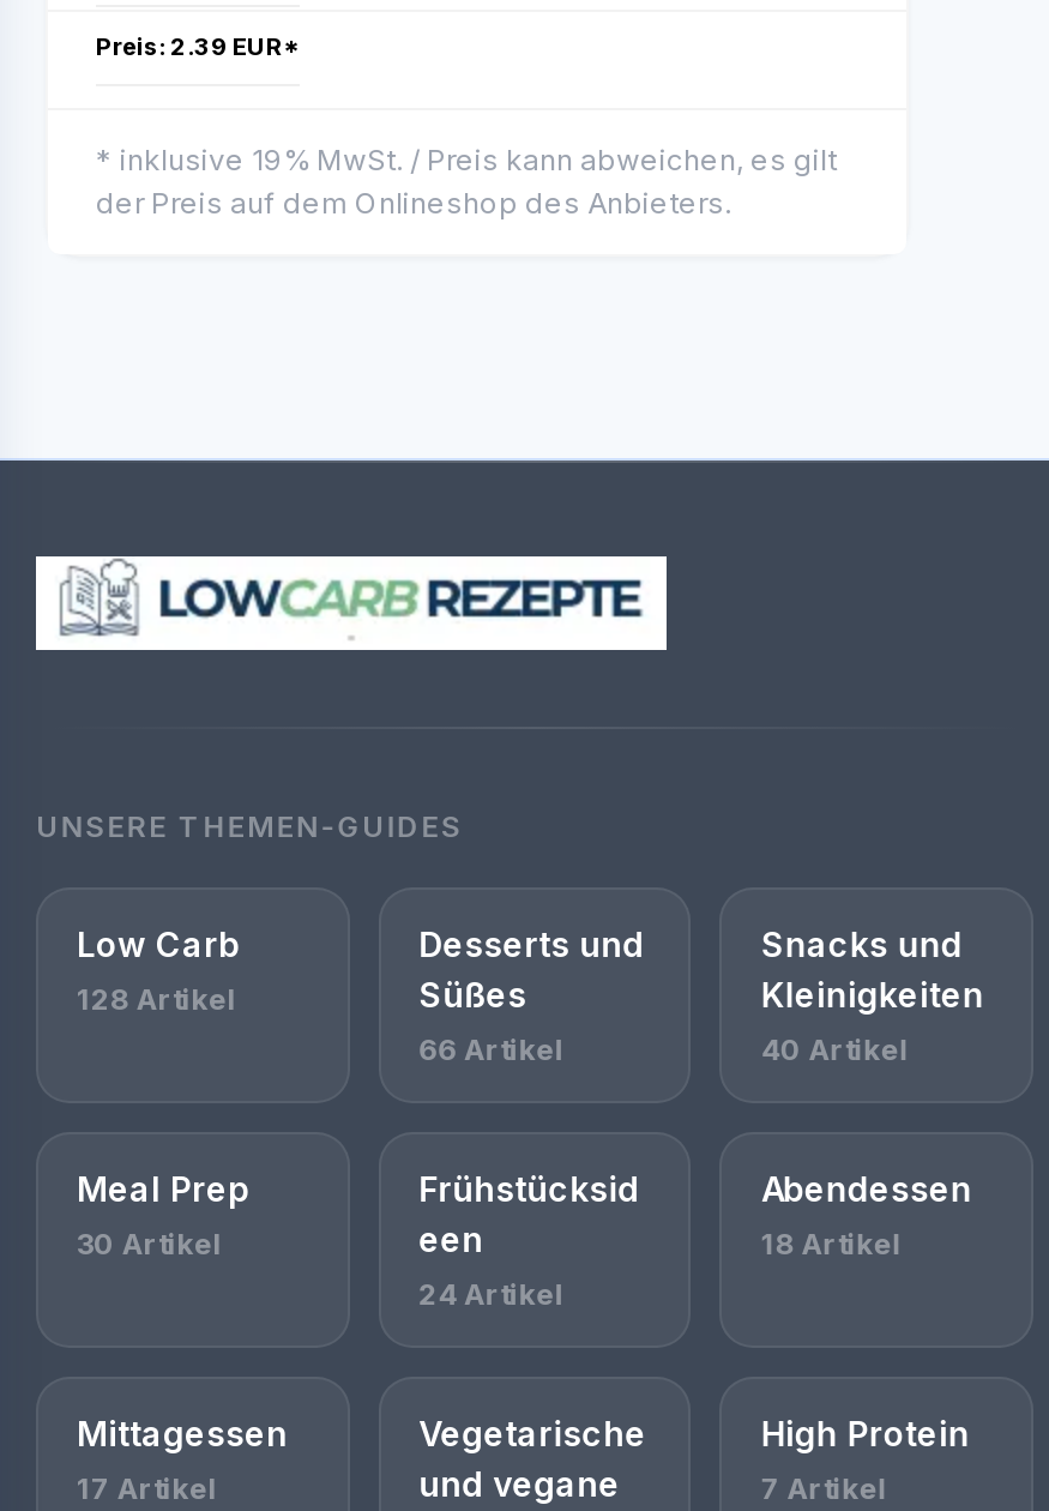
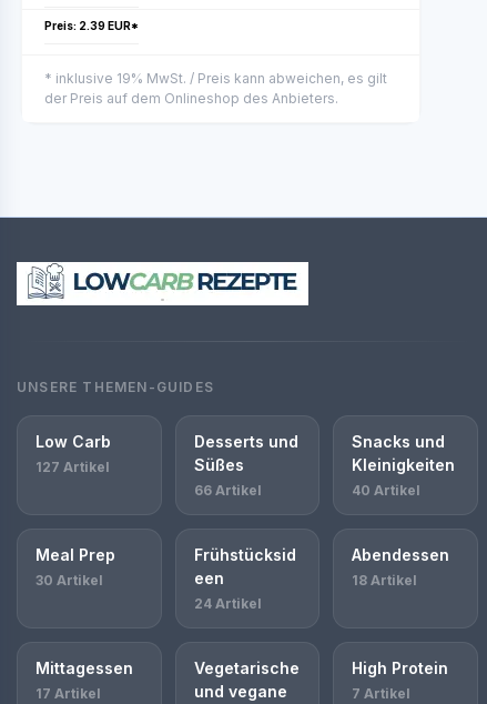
- 128 Artikel
+ 127 Artikel
